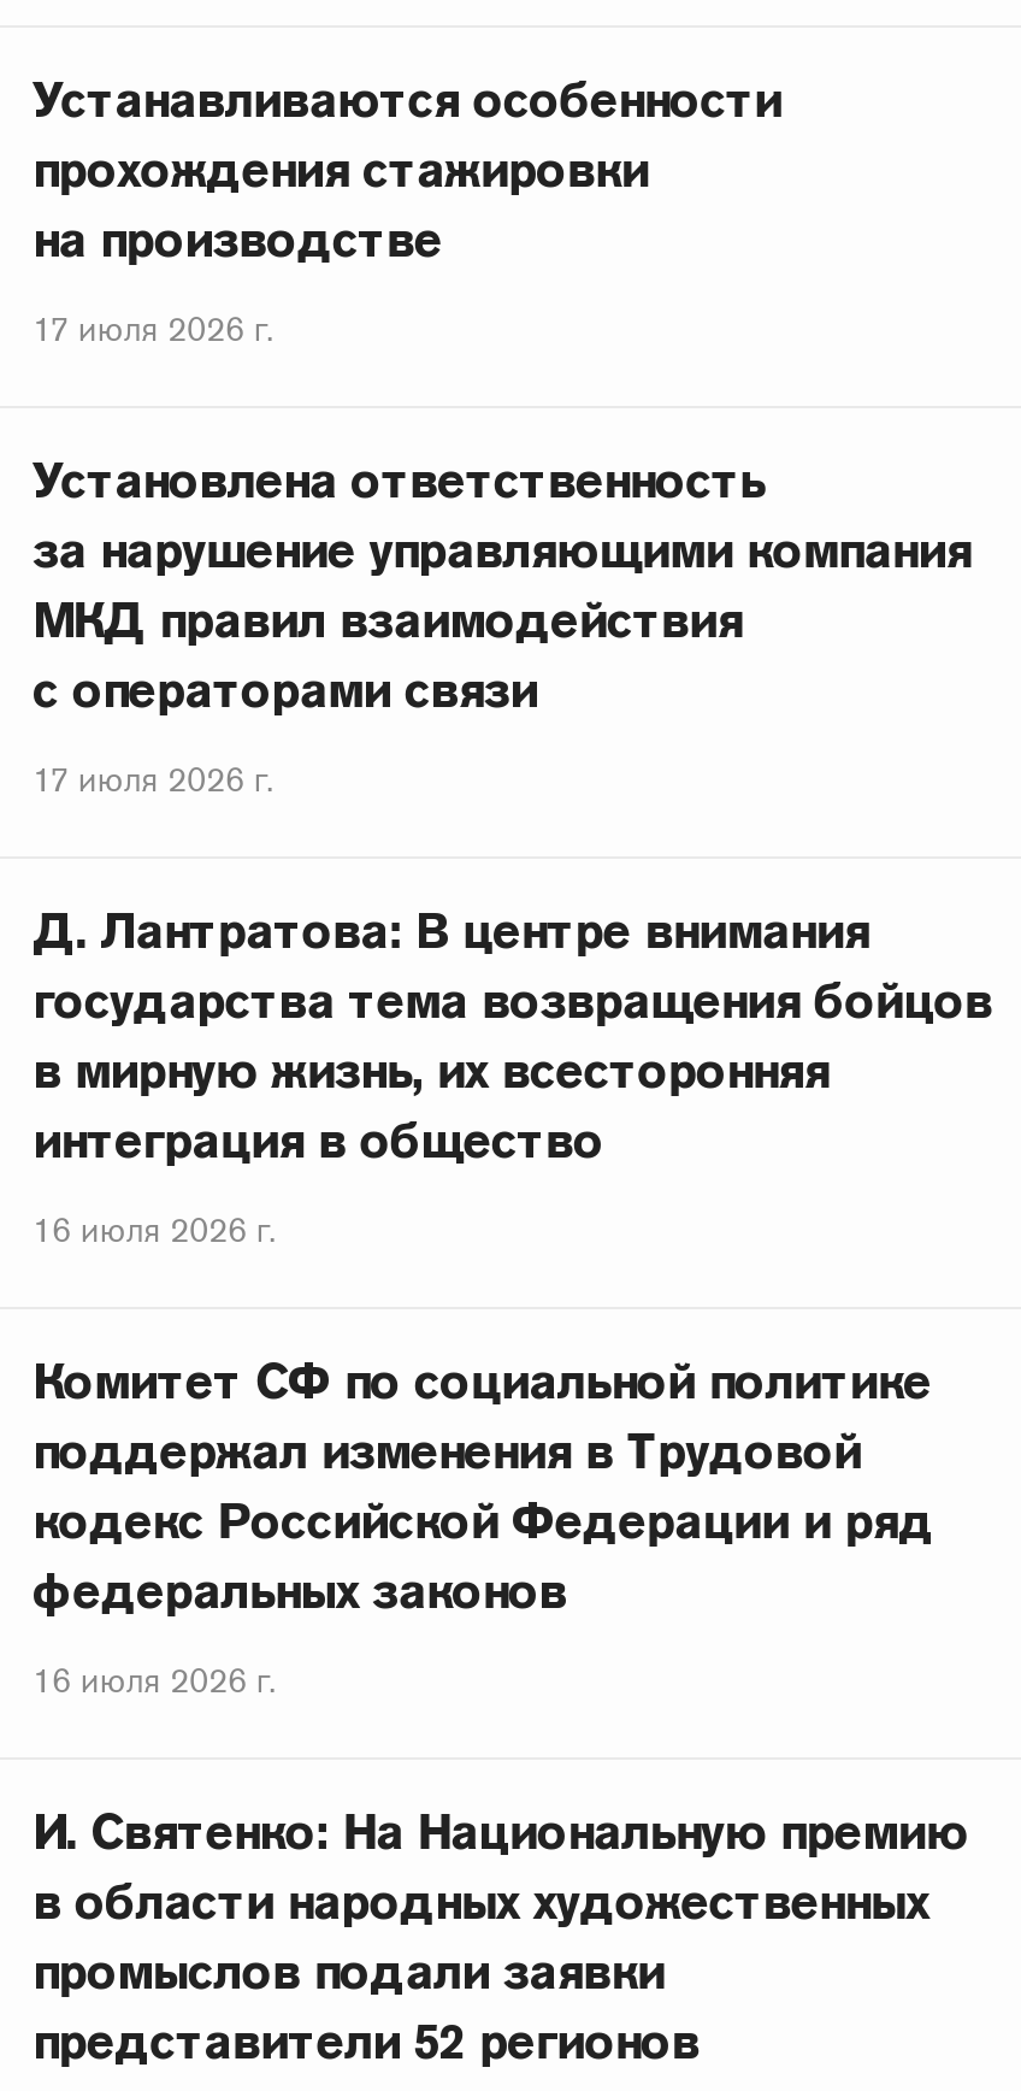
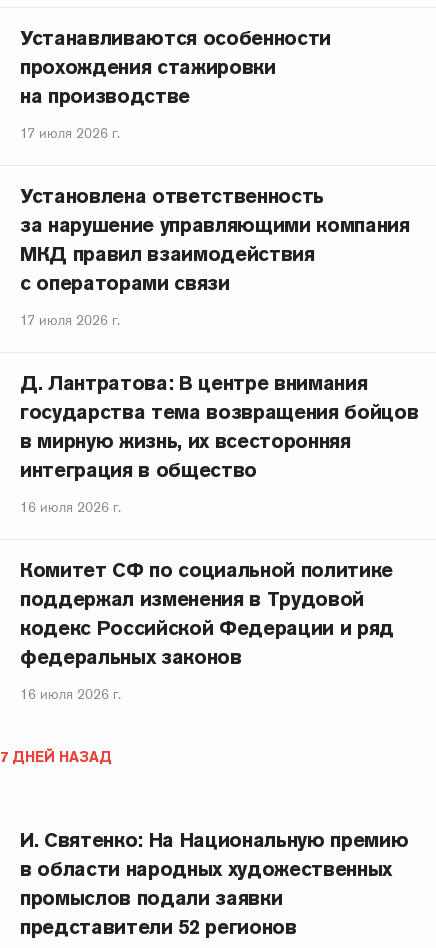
+ 7 ДНЕЙ НАЗАД
